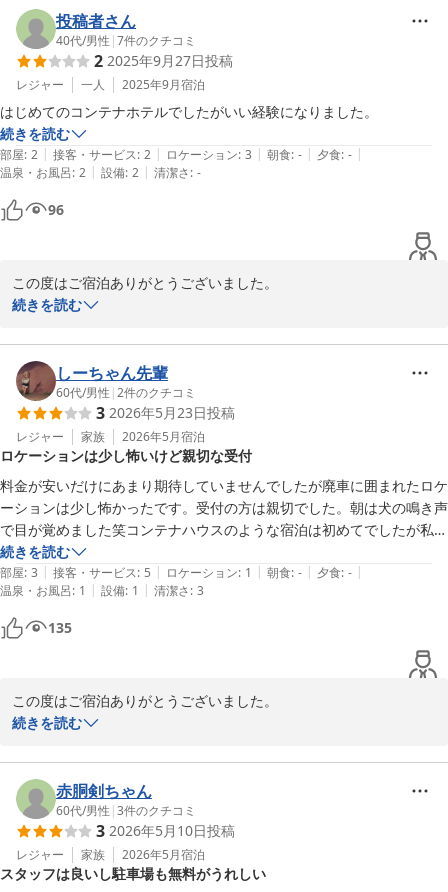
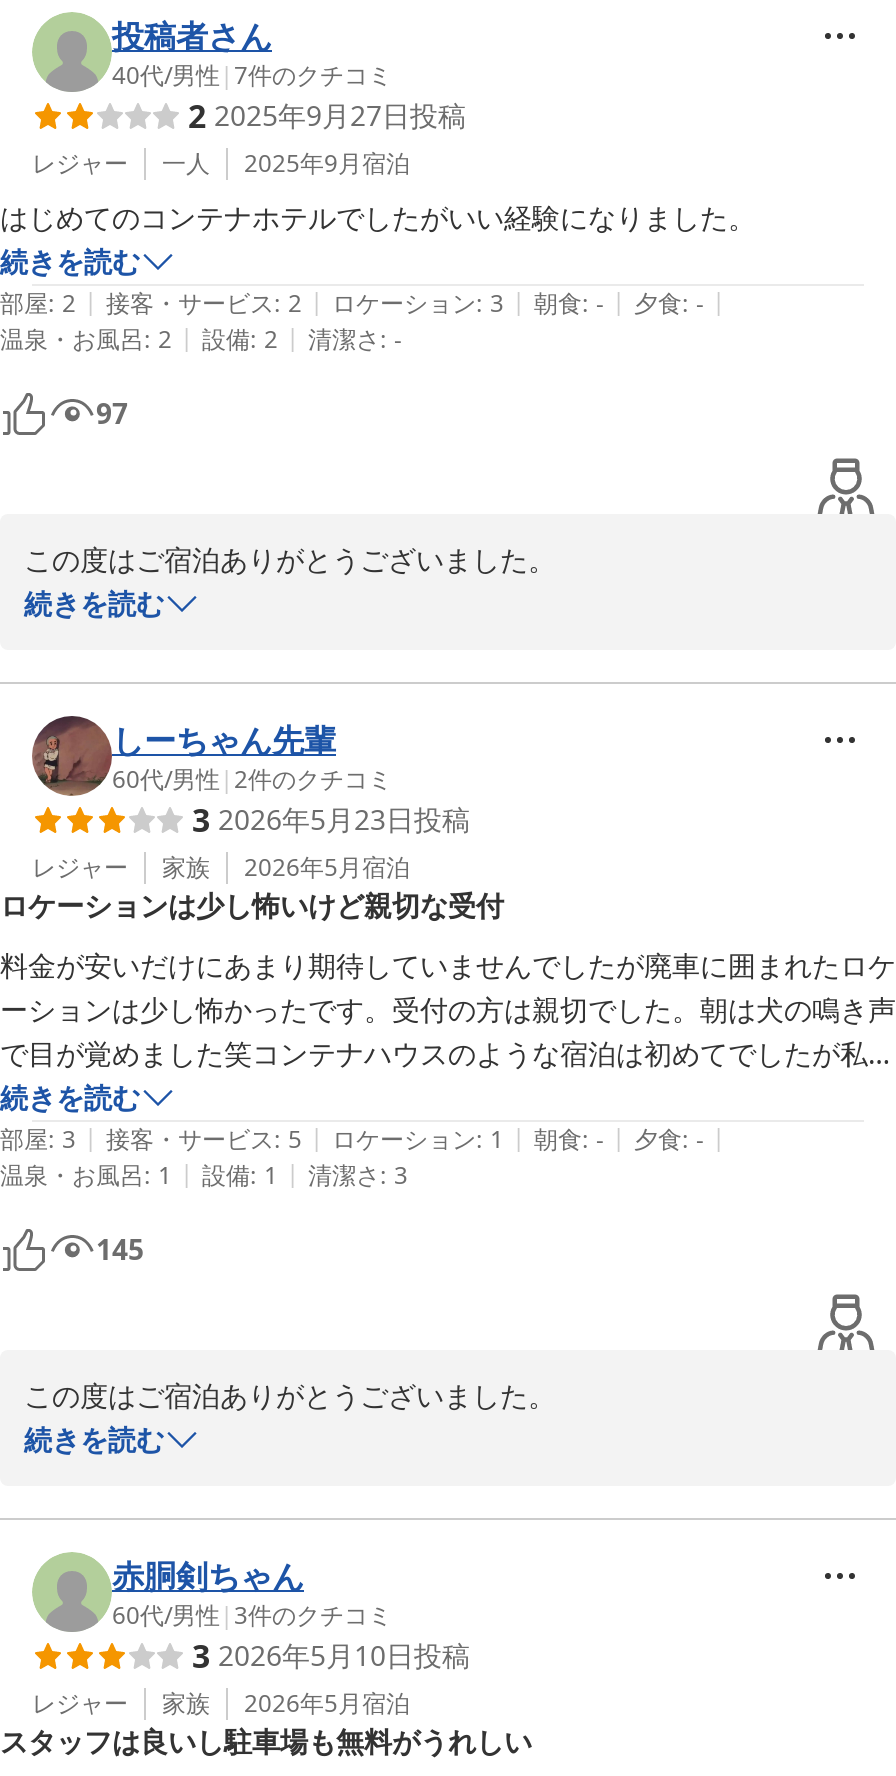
- 96
+ 97

- 135
+ 145
